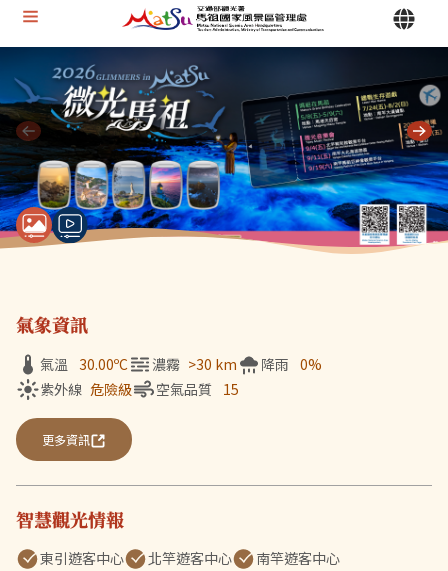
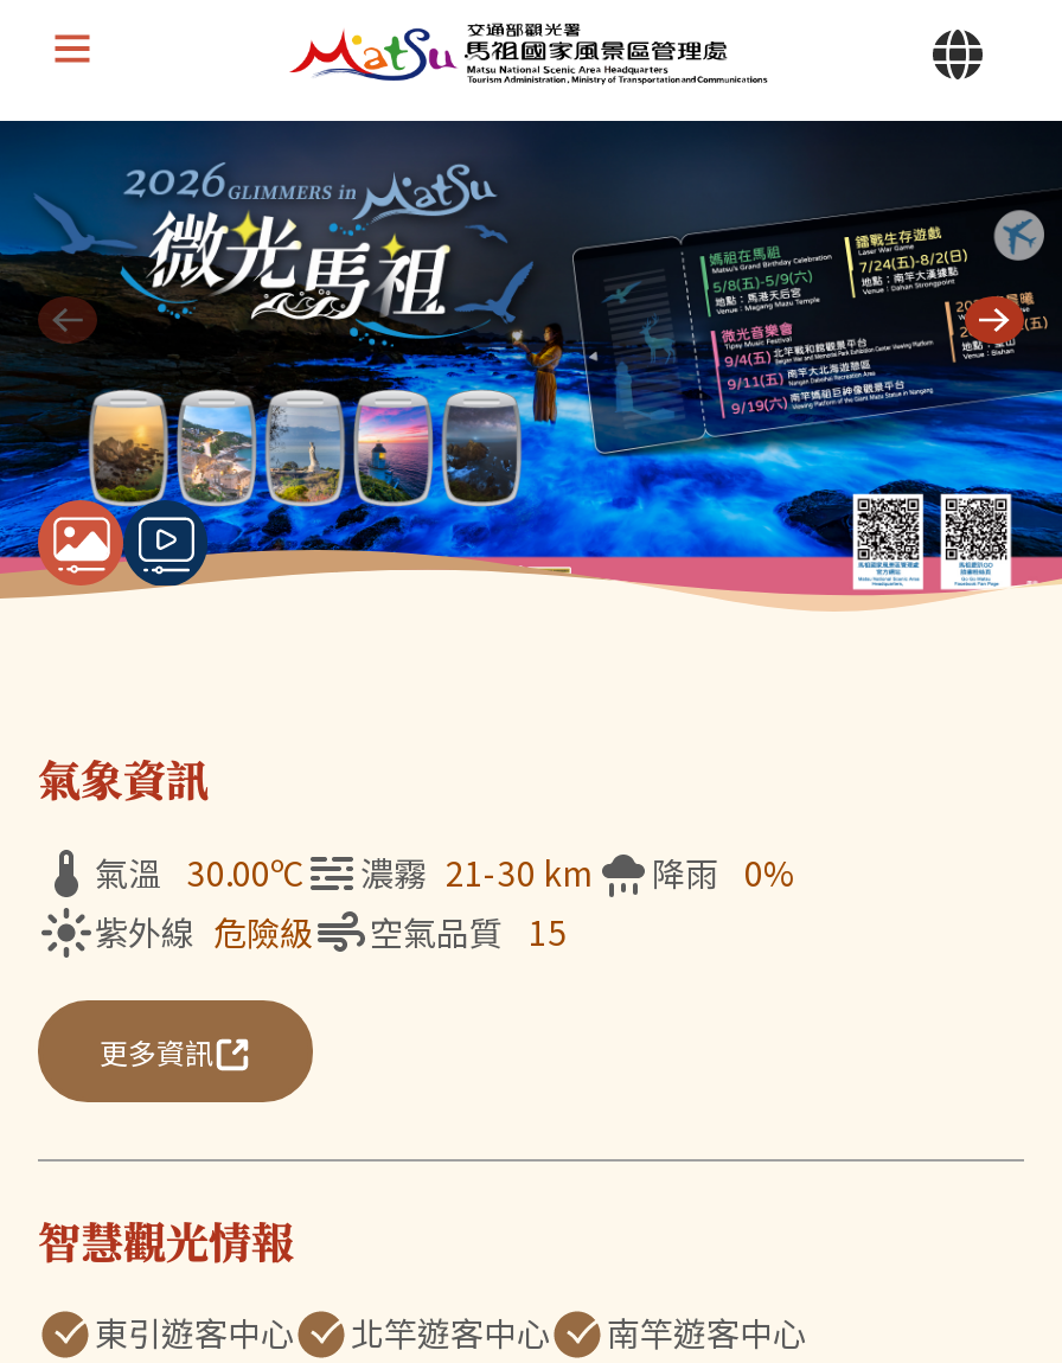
- 氣溫 30.00ºC 濃霧 >30 km 降雨 0%
+ 氣溫 30.00ºC 濃霧 21-30 km 降雨 0%
